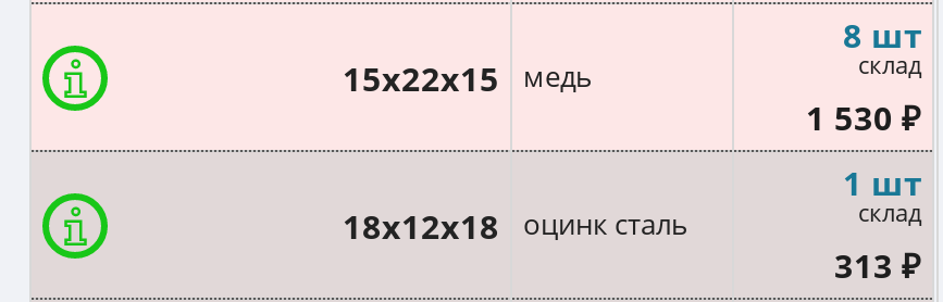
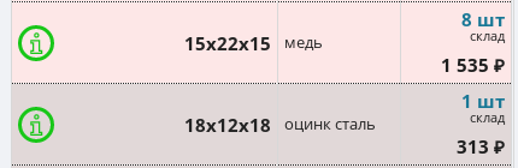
- 1 530 ₽
+ 1 535 ₽
